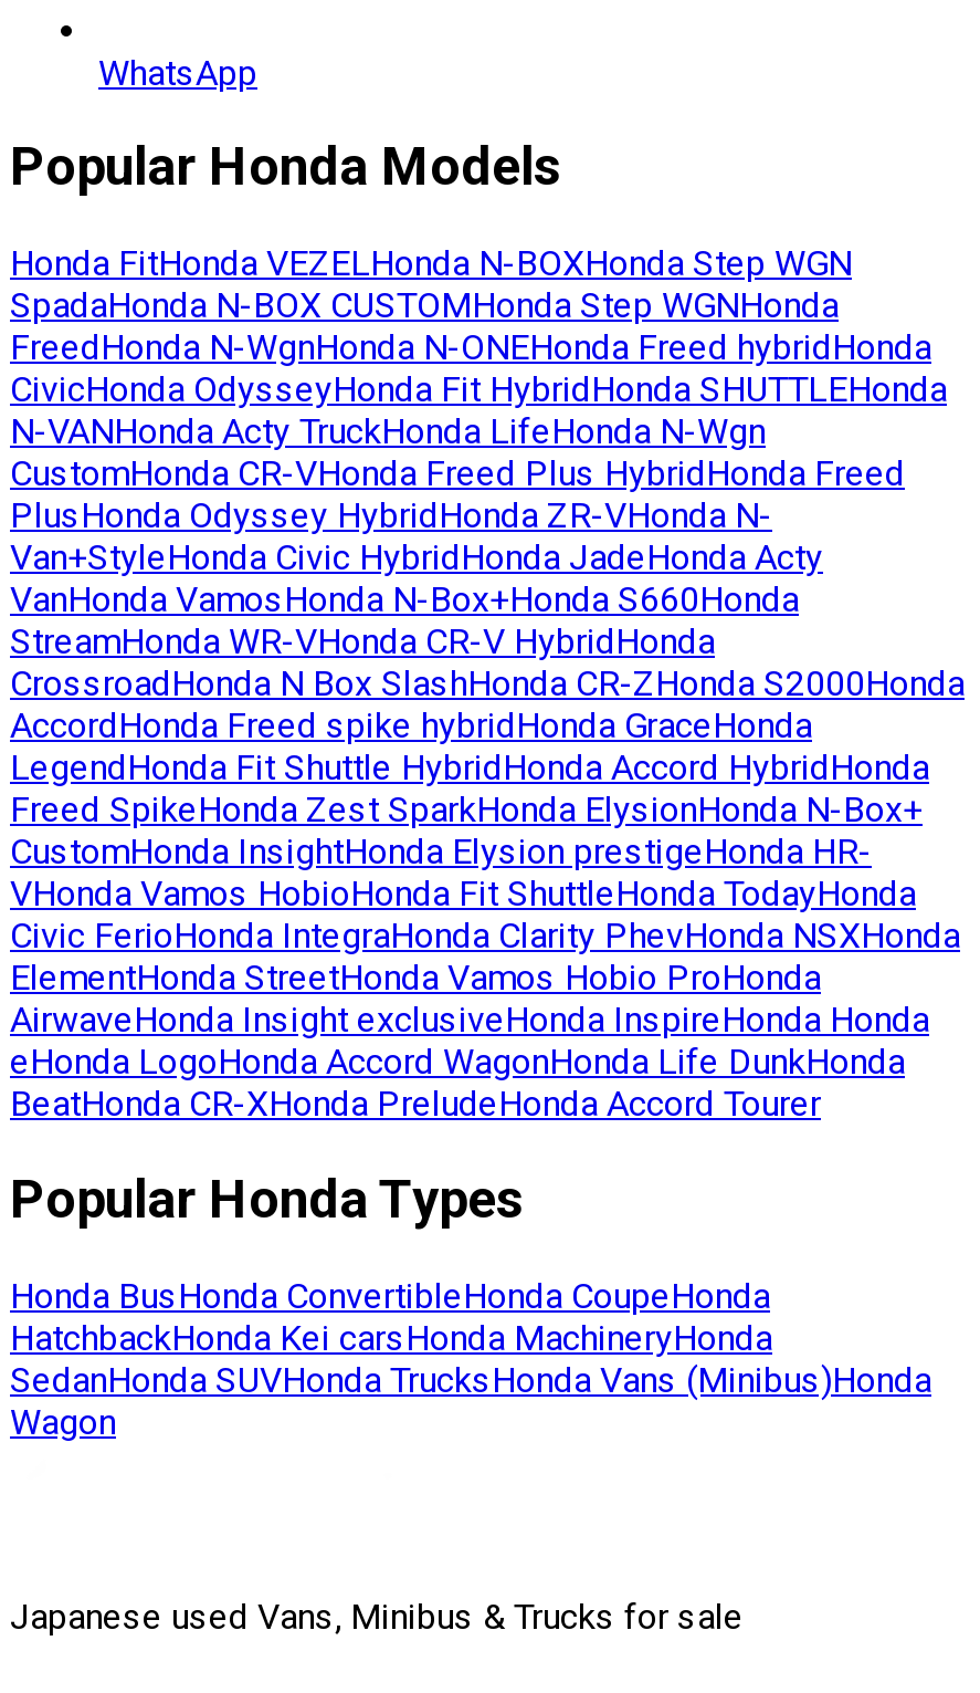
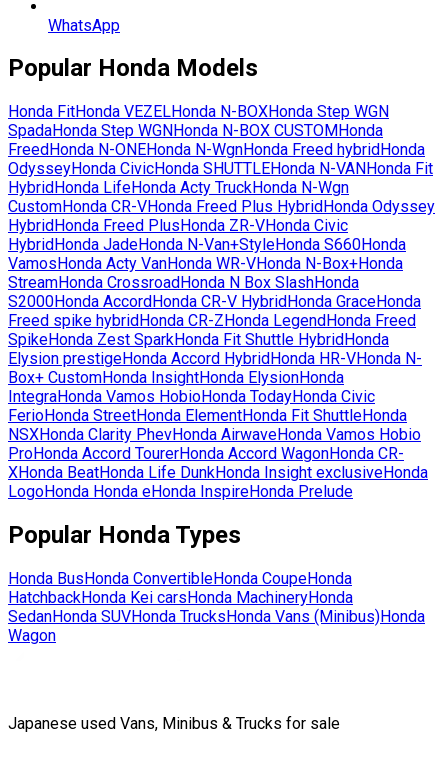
- SpadaHonda N-BOX CUSTOMHonda Step WGNHonda
- FreedHonda N-WgnHonda N-ONEHonda Freed hybridHonda
- CivicHonda OdysseyHonda Fit HybridHonda SHUTTLEHonda
- N-VANHonda Acty TruckHonda LifeHonda N-Wgn
- CustomHonda CR-VHonda Freed Plus HybridHonda Freed
- Plus Honda Odyssey HybridHonda ZR-VHonda N-
- Van+StyleHonda Civic HybridHonda JadeHonda Acty
- VanHonda Vamos Honda N-Box+Honda S660Honda
- StreamHonda WR-VHonda CR-V HybridHonda
- CrossroadHonda N Box SlashHonda CR-ZHonda S2000Honda
- AccordHonda Freed spike hybridHonda GraceHonda
- LegendHonda Fit Shuttle HybridHonda Accord HybridHonda
- Freed SpikeHonda Zest SparkHonda ElysionHonda N-Box+
- CustomHonda InsightHonda Elysion prestigeHonda HR-
- VHonda Vamos HobioHonda Fit ShuttleHonda TodayHonda
- Civic FerioHonda IntegraHonda Clarity PhevHonda NSXHonda
- ElementHonda StreetHonda Vamos Hobio ProHonda
- AirwaveHonda Insight exclusiveHonda InspireHonda Honda
- eHonda LogoHonda Accord WagonHonda Life DunkHonda
- BeatHonda CR-XHonda PreludeHonda Accord Tourer
+ SpadaHonda Step WGNHonda N-BOX CUSTOMHonda
+ FreedHonda N-ONEHonda N-WgnHonda Freed hybridHonda
+ OdysseyHonda CivicHonda SHUTTLEHonda N-VANHonda Fit
+ HybridHonda LifeHonda Acty TruckHonda N-Wgn
+ CustomHonda CR-VHonda Freed Plus HybridHonda Odyssey
+ HybridHonda Freed PlusHonda ZR-VHonda Civic
+ HybridHonda JadeHonda N-Van+StyleHonda S660Honda
+ VamosHonda Acty VanHonda WR-VHonda N-Box+Honda
+ StreamHonda CrossroadHonda N Box SlashHonda
+ S2000Honda AccordHonda CR-V HybridHonda GraceHonda
+ Freed spike hybridHonda CR-ZHonda LegendHonda Freed
+ SpikeHonda Zest SparkHonda Fit Shuttle HybridHonda
+ Elysion prestigeHonda Accord HybridHonda HR-VHonda N-
+ Box+ CustomHonda InsightHonda ElysionHonda
+ IntegraHonda Vamos HobioHonda TodayHonda Civic
+ FerioHonda StreetHonda ElementHonda Fit ShuttleHonda
+ NSXHonda Clarity PhevHonda AirwaveHonda Vamos Hobio
+ ProHonda Accord TourerHonda Accord WagonHonda CR-
+ XHonda BeatHonda Life DunkHonda Insight exclusiveHonda
+ LogoHonda Honda eHonda InspireHonda Prelude
